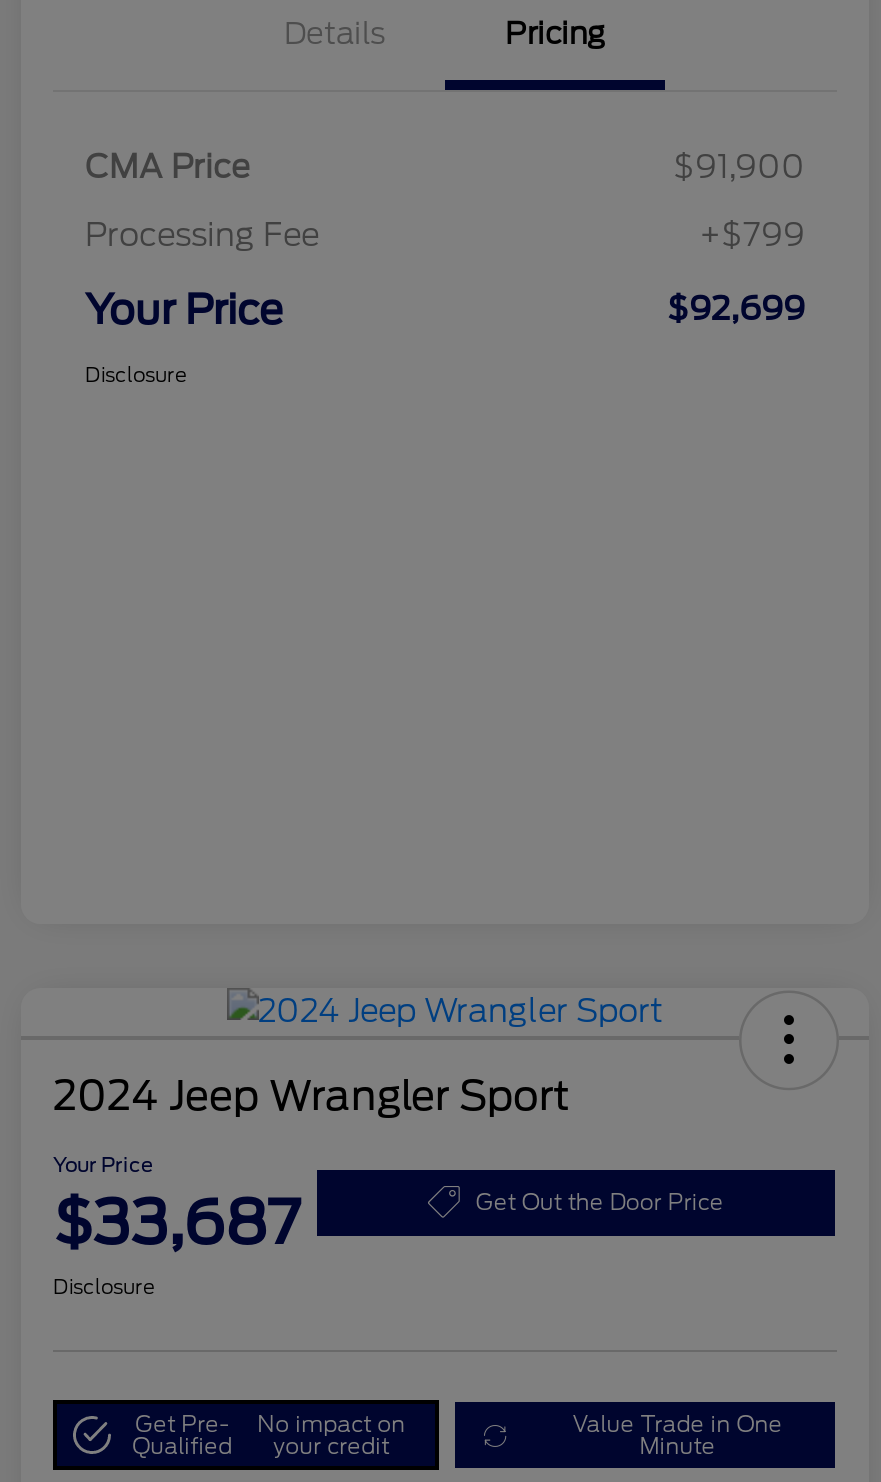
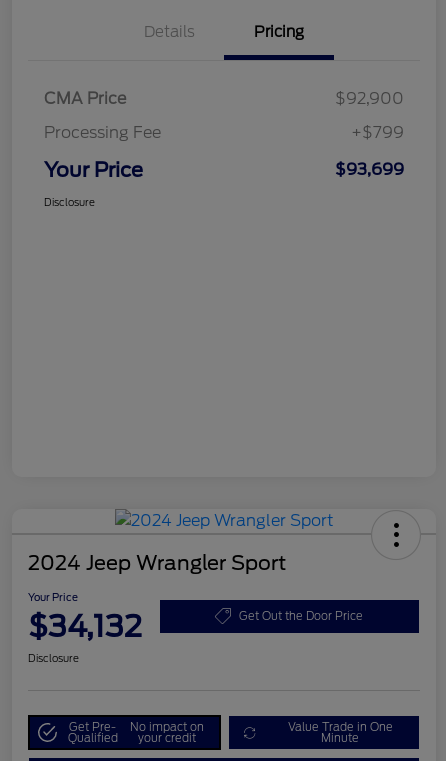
- $91,900
+ $92,900

- $92,699
+ $93,699

- $33,687
+ $34,132
